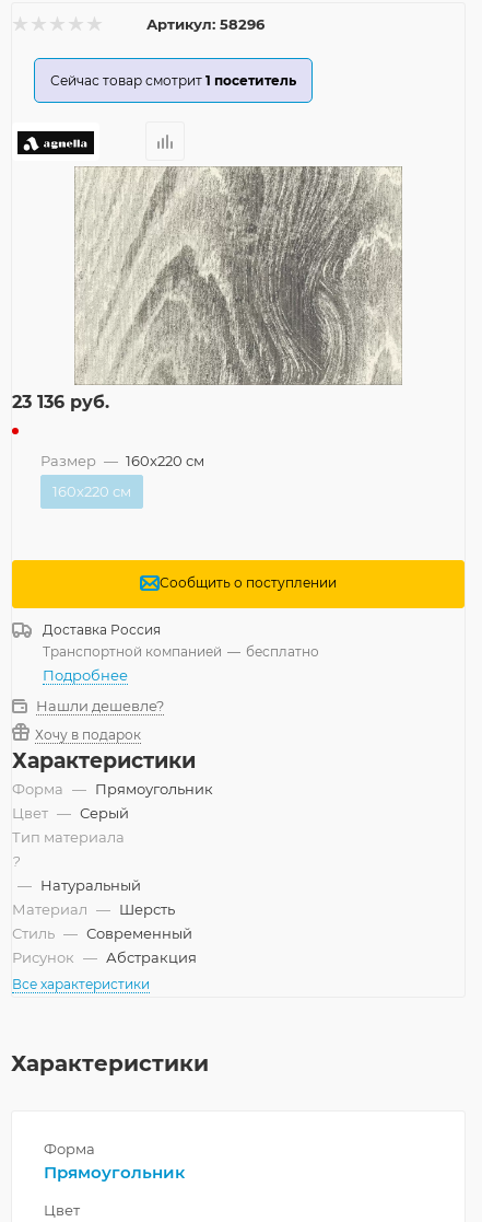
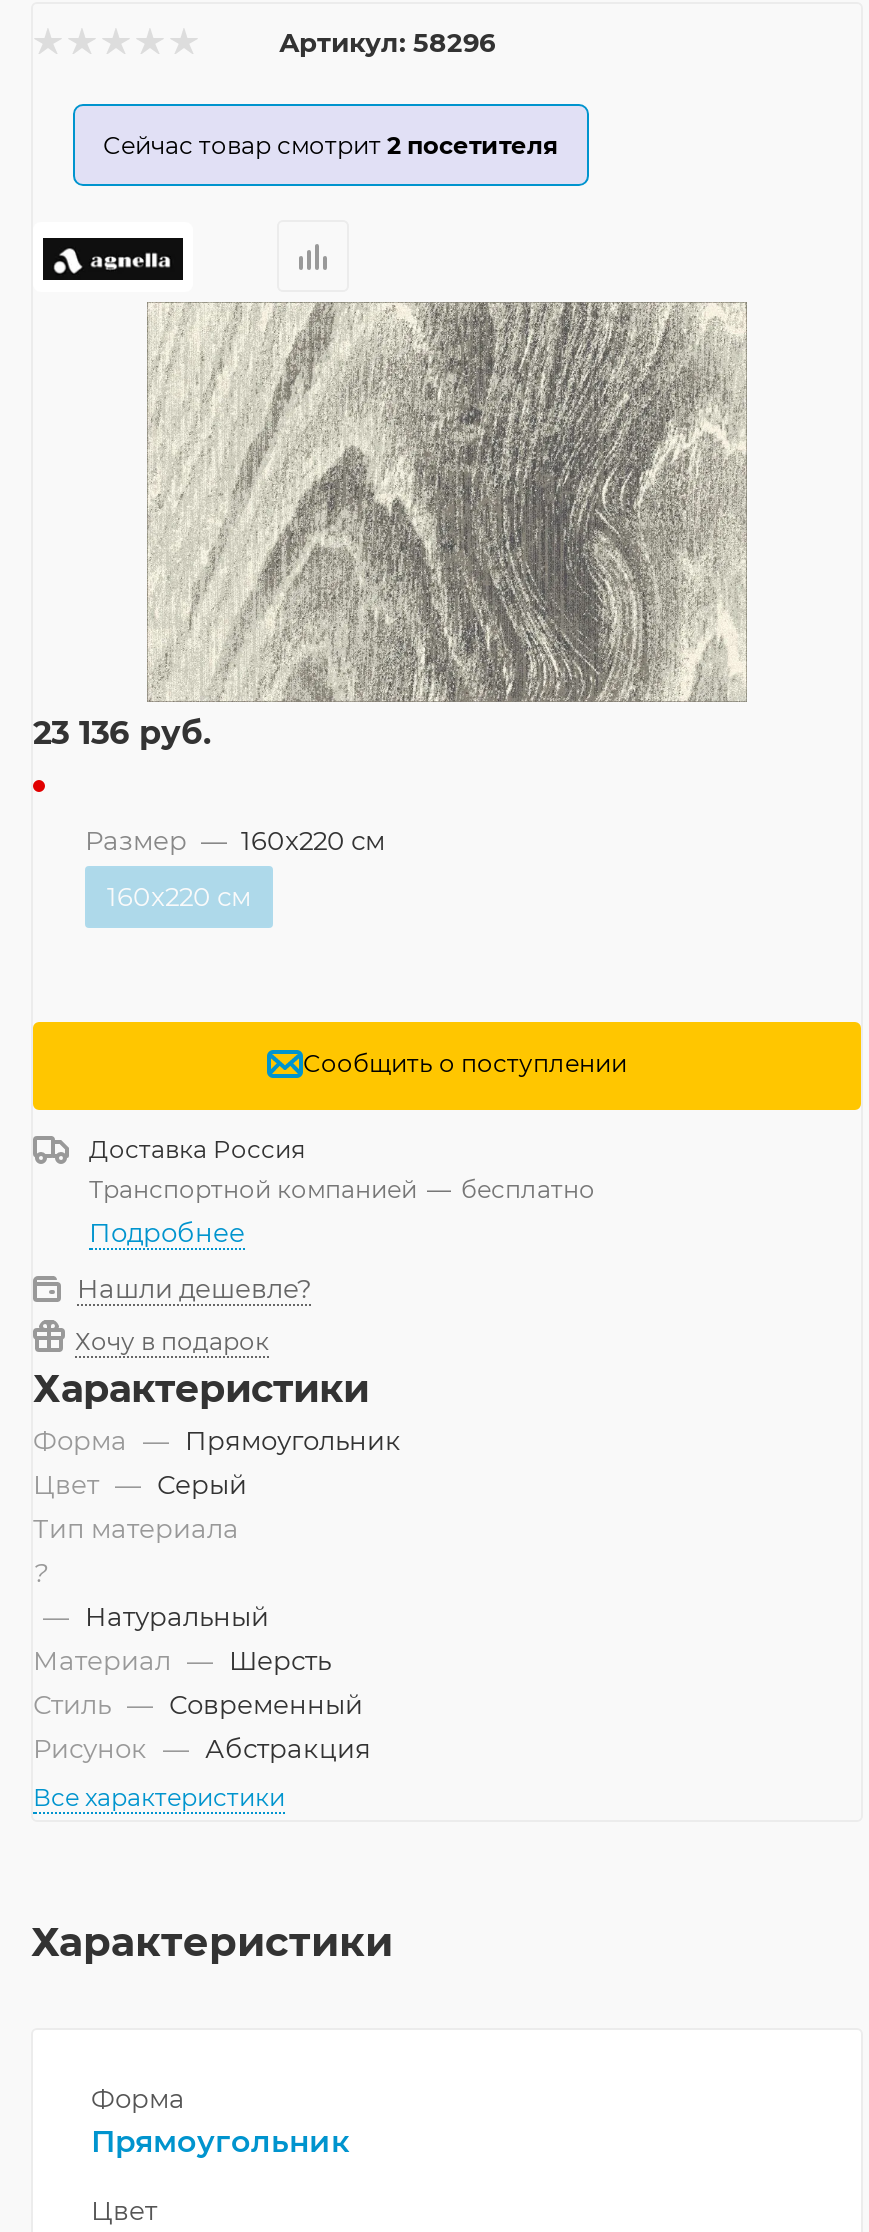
- Сейчас товар смотрит 1 посетитель
+ Сейчас товар смотрит 2 посетителя
